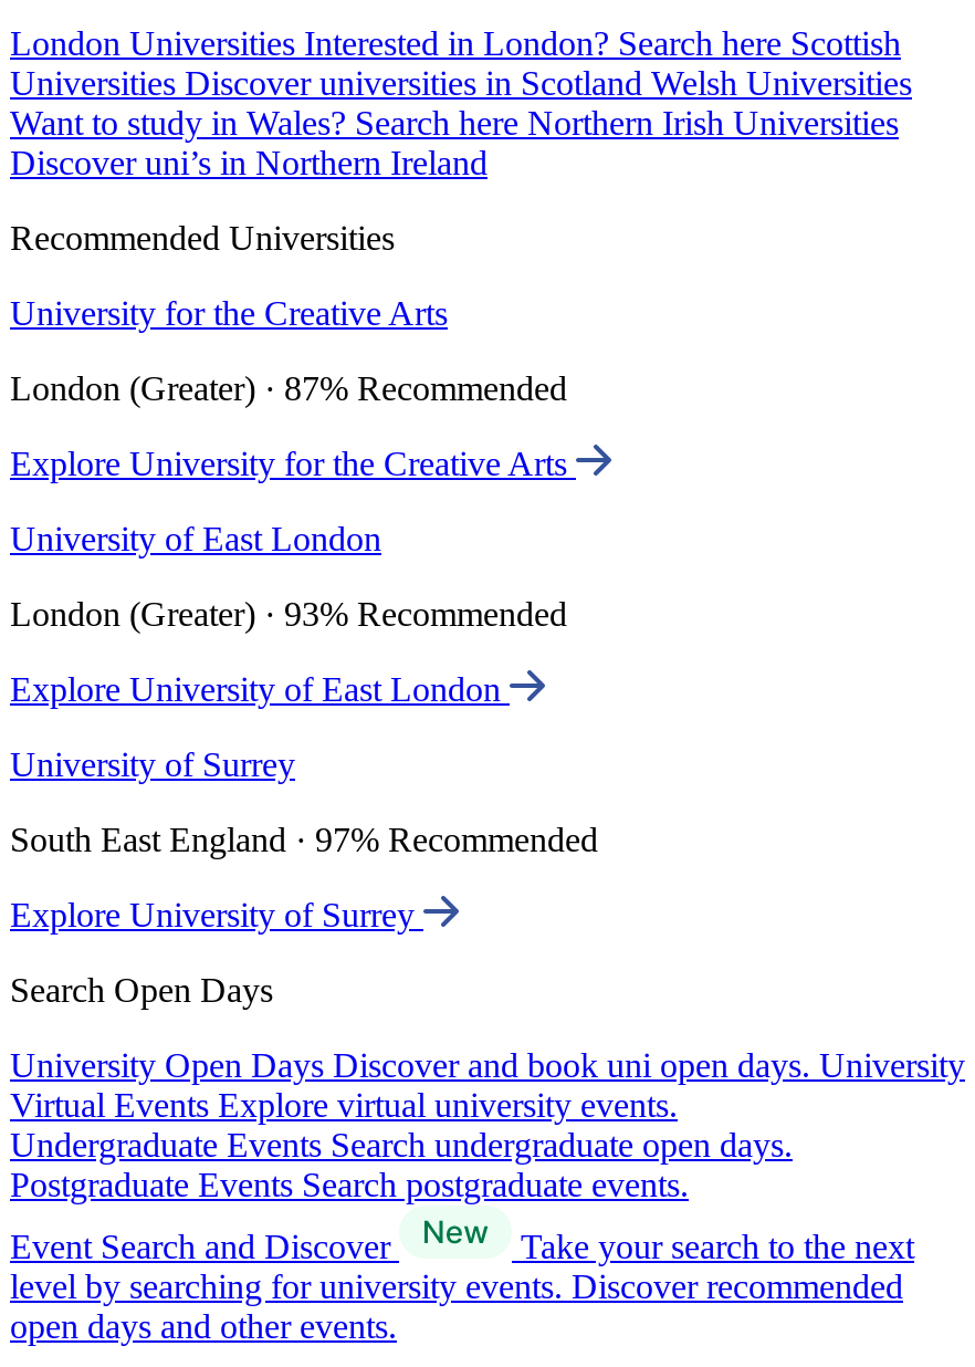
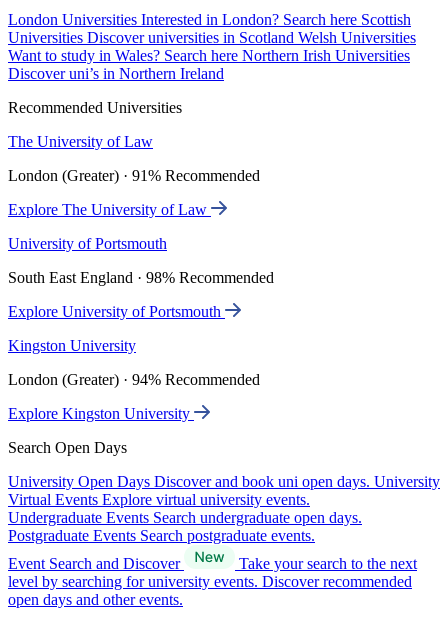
- University for the Creative Arts
+ The University of Law

- London (Greater) · 87% Recommended
+ London (Greater) · 91% Recommended

- Explore University for the Creative Arts
+ Explore The University of Law

- University of East London
+ University of Portsmouth

- London (Greater) · 93% Recommended
+ South East England · 98% Recommended

- Explore University of East London
+ Explore University of Portsmouth

- University of Surrey
+ Kingston University

- South East England · 97% Recommended
+ London (Greater) · 94% Recommended

- Explore University of Surrey
+ Explore Kingston University
